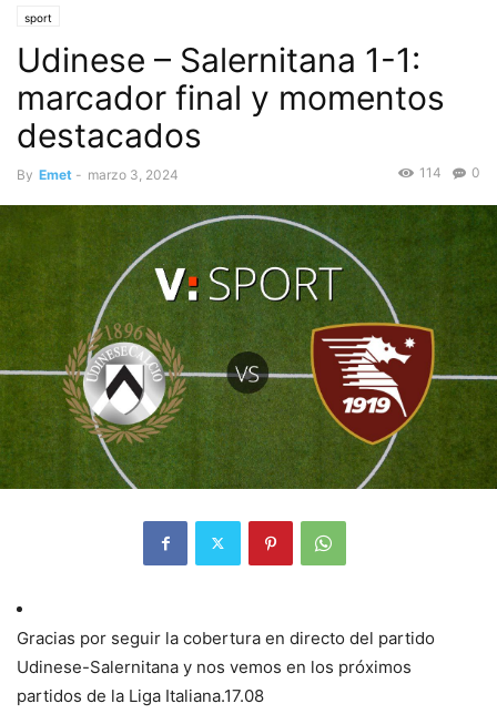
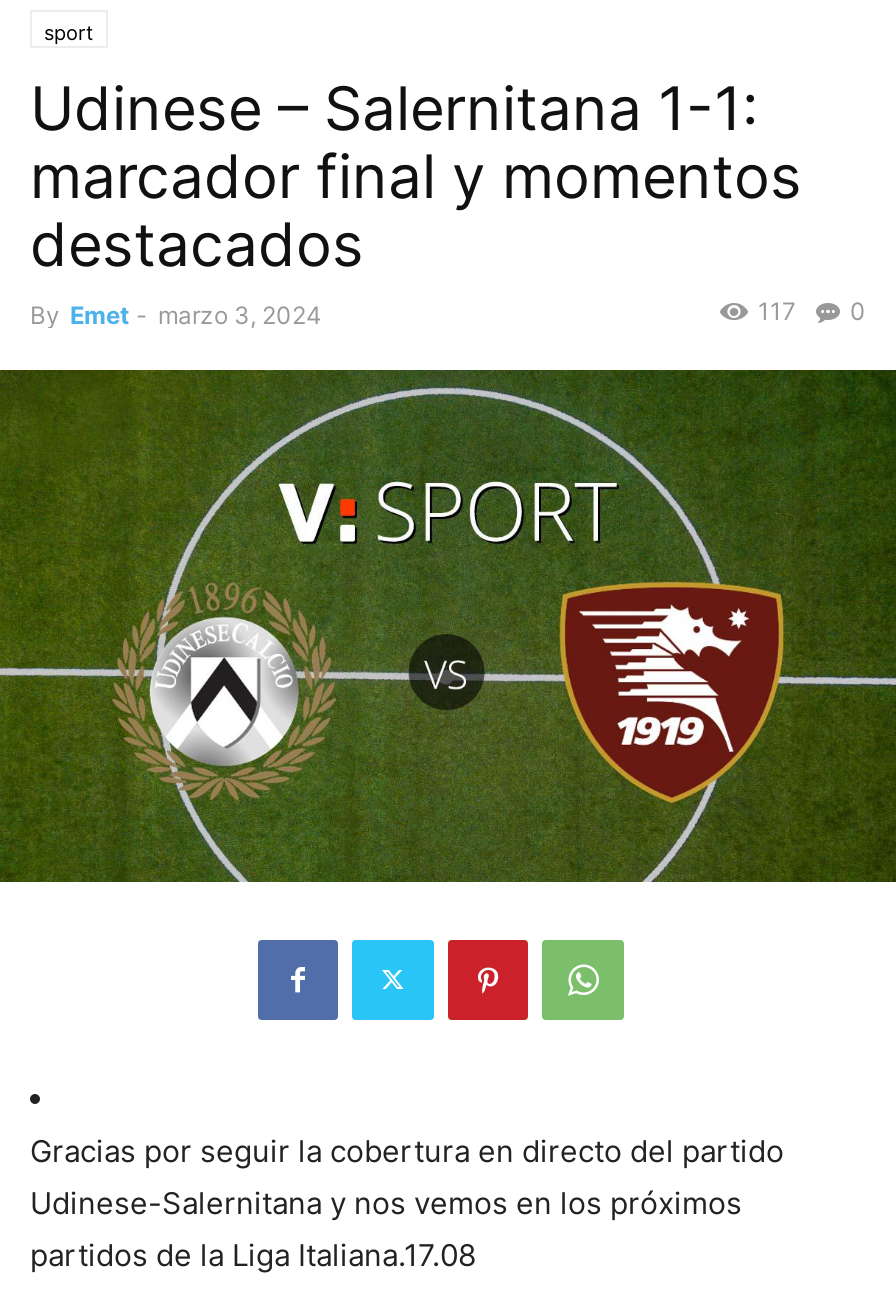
- 114 0
+ 117 0
